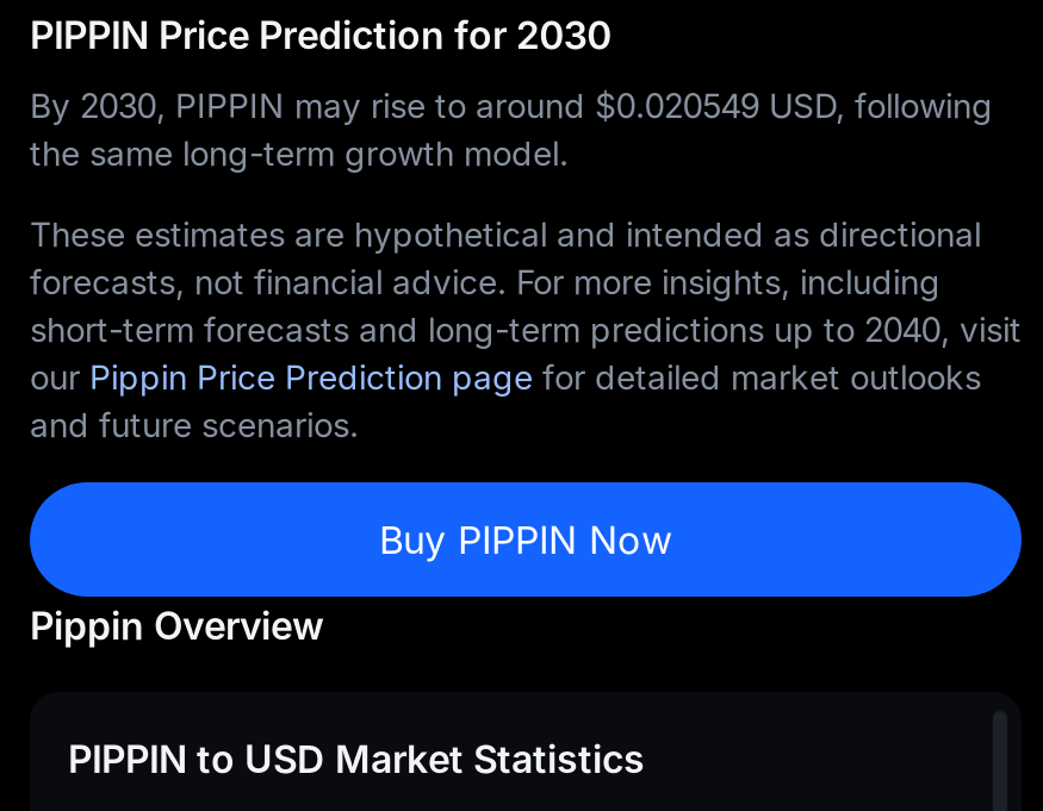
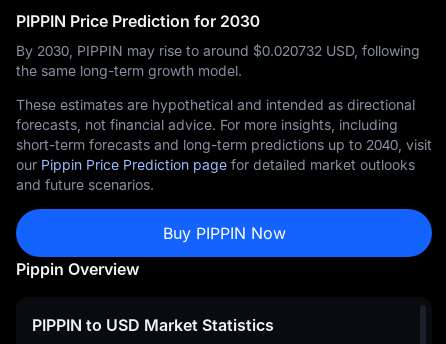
- By 2030, PIPPIN may rise to around $0.020549 USD, following
+ By 2030, PIPPIN may rise to around $0.020732 USD, following
